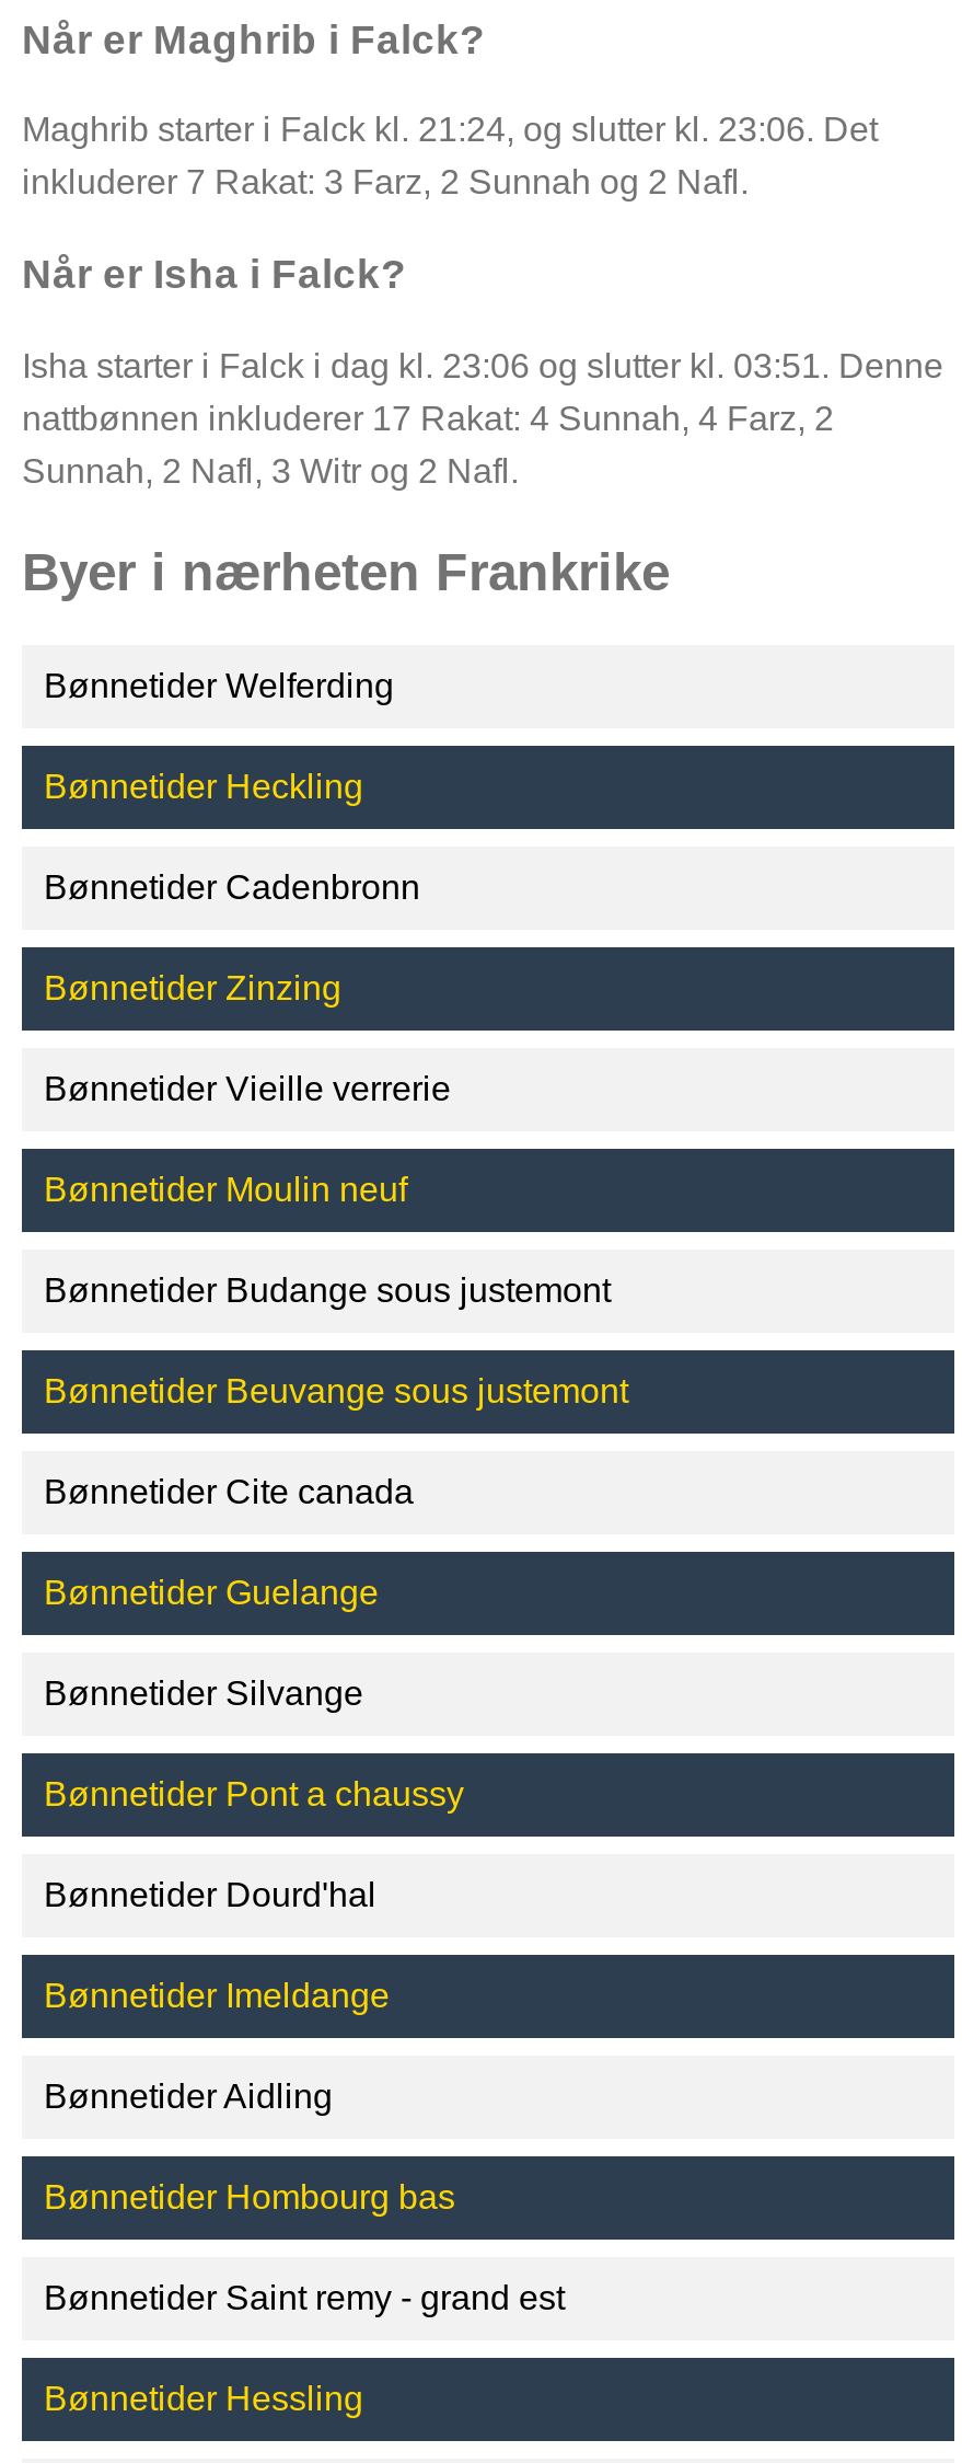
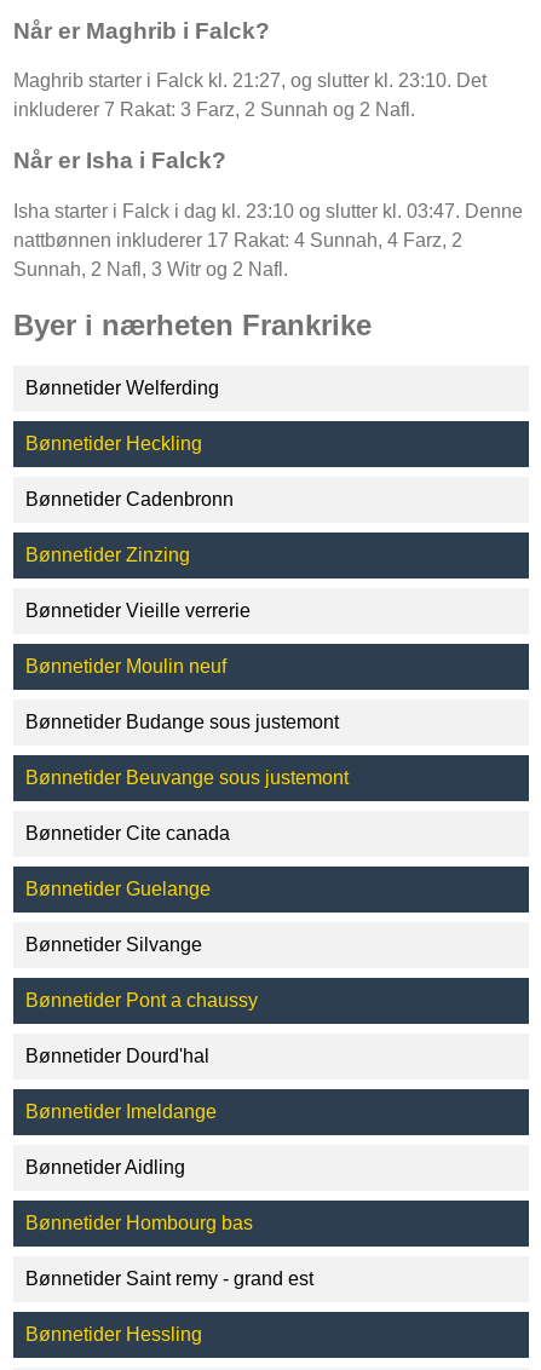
- Maghrib starter i Falck kl. 21:24, og slutter kl. 23:06. Det
+ Maghrib starter i Falck kl. 21:27, og slutter kl. 23:10. Det

- Isha starter i Falck i dag kl. 23:06 og slutter kl. 03:51. Denne
+ Isha starter i Falck i dag kl. 23:10 og slutter kl. 03:47. Denne
